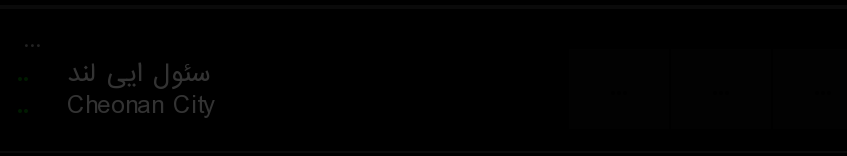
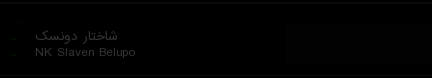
- سئول ایی لند
+ شاختار دونسک

- Cheonan City
+ NK Slaven Belupo
